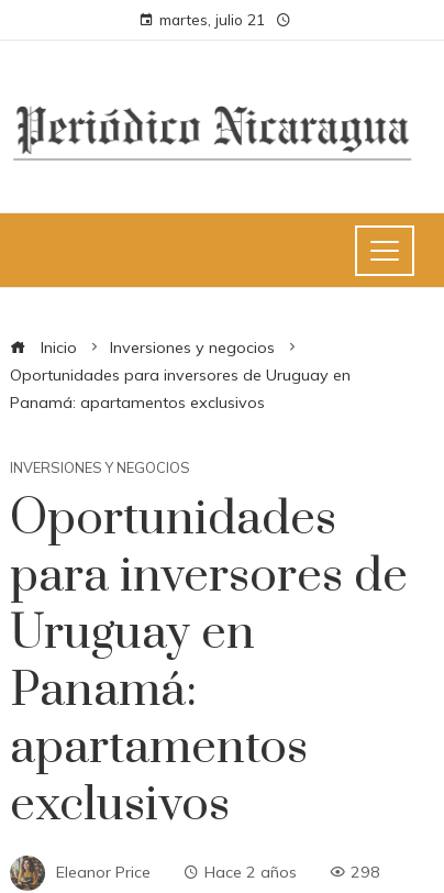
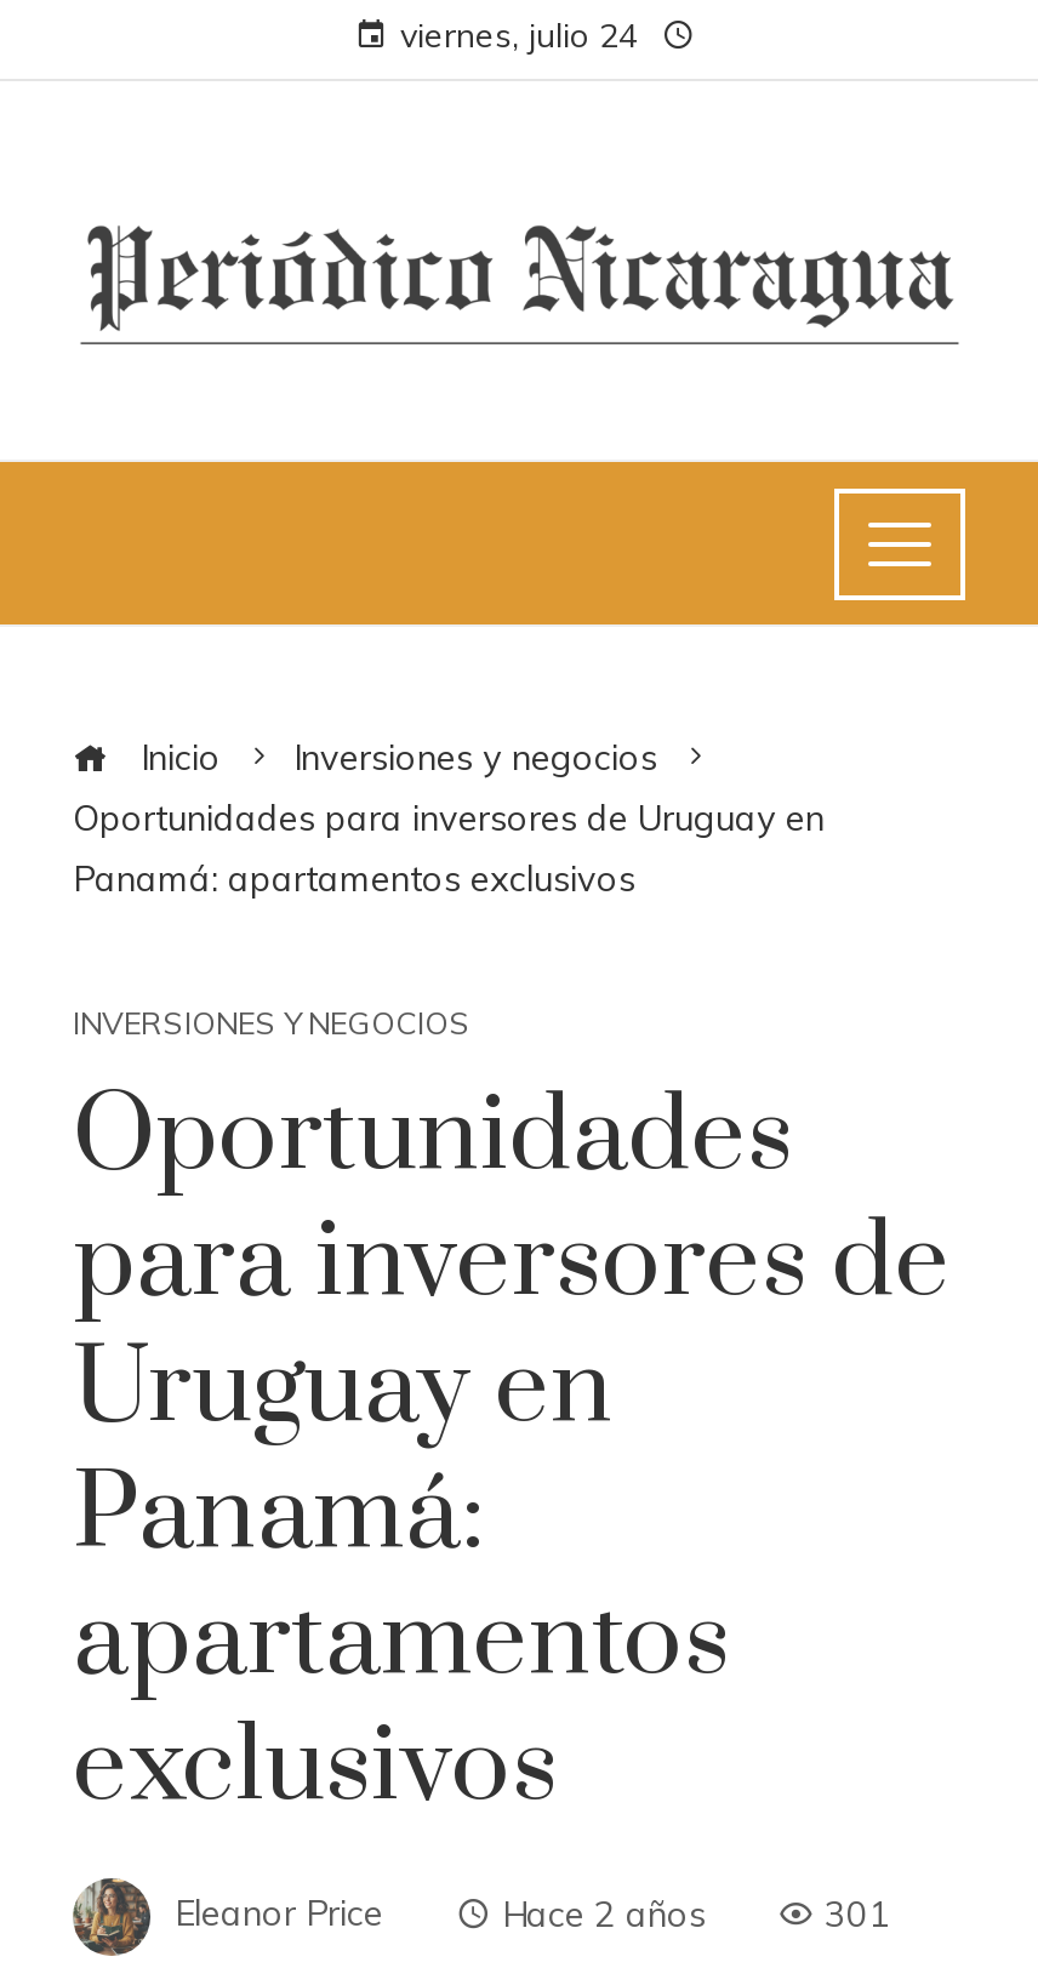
- martes, julio 21
+ viernes, julio 24

- 298
+ 301
